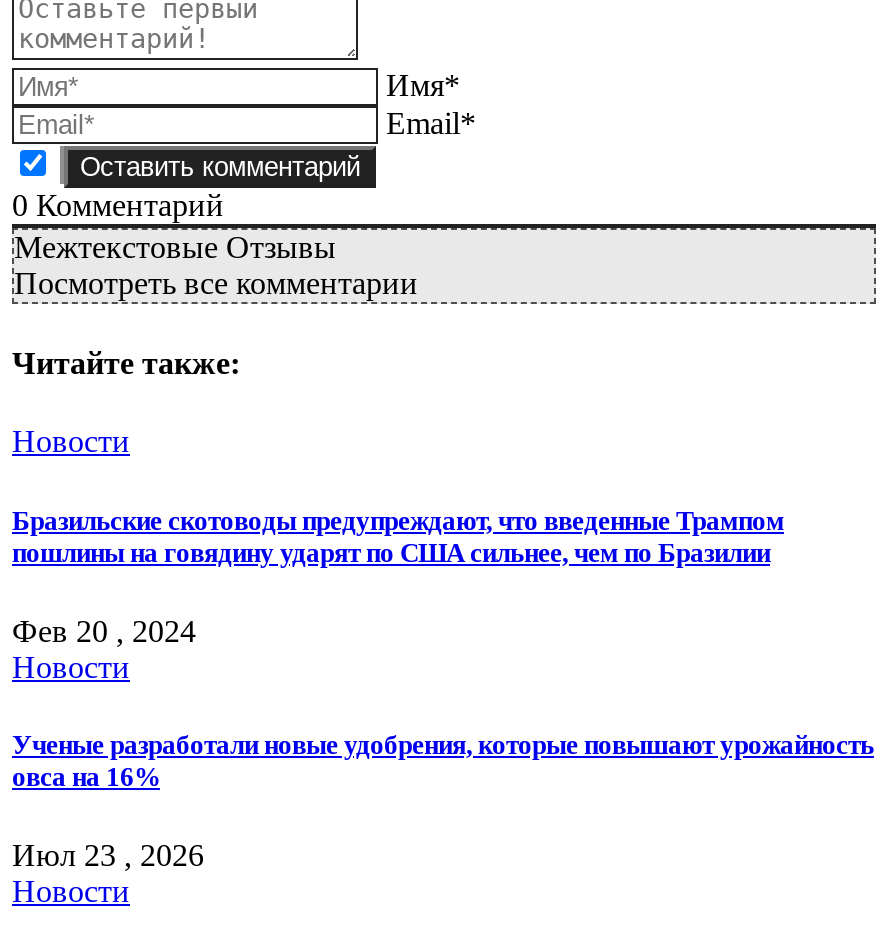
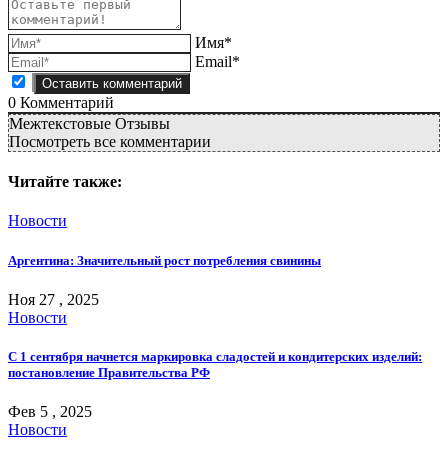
- Бразильские скотоводы предупреждают, что введенные Трампом
- пошлины на говядину ударят по США сильнее, чем по Бразилии
+ Аргентина: Значительный рост потребления свинины

- Фев 20 , 2024
+ Ноя 27 , 2025

- Ученые разработали новые удобрения, которые повышают урожайность
- овса на 16%
+ С 1 сентября начнется маркировка сладостей и кондитерских изделий:
+ постановление Правительства РФ

- Июл 23 , 2026
+ Фев 5 , 2025
